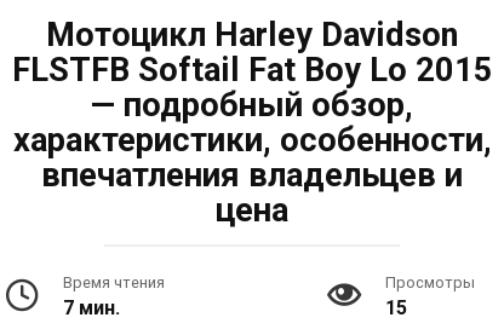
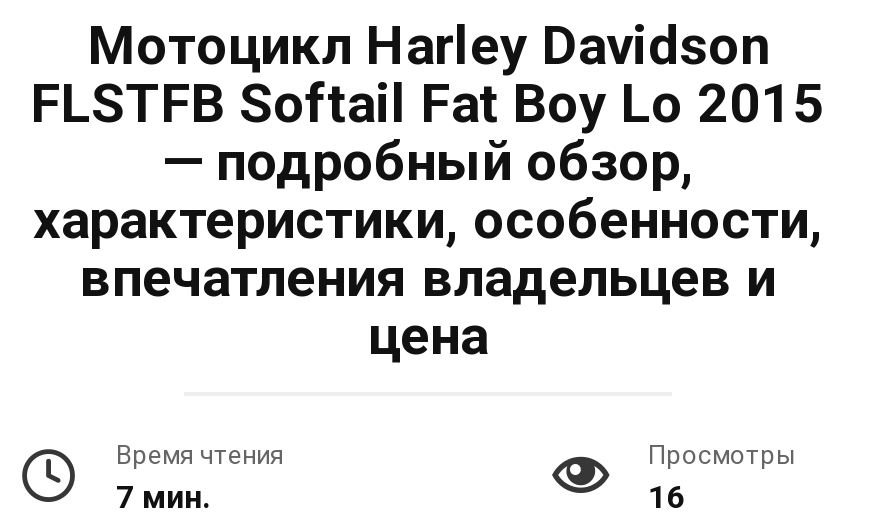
- 15
+ 16
